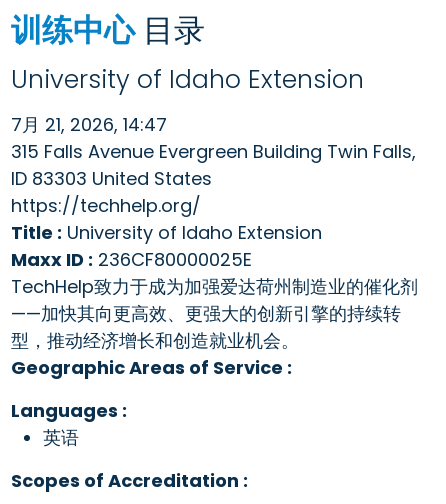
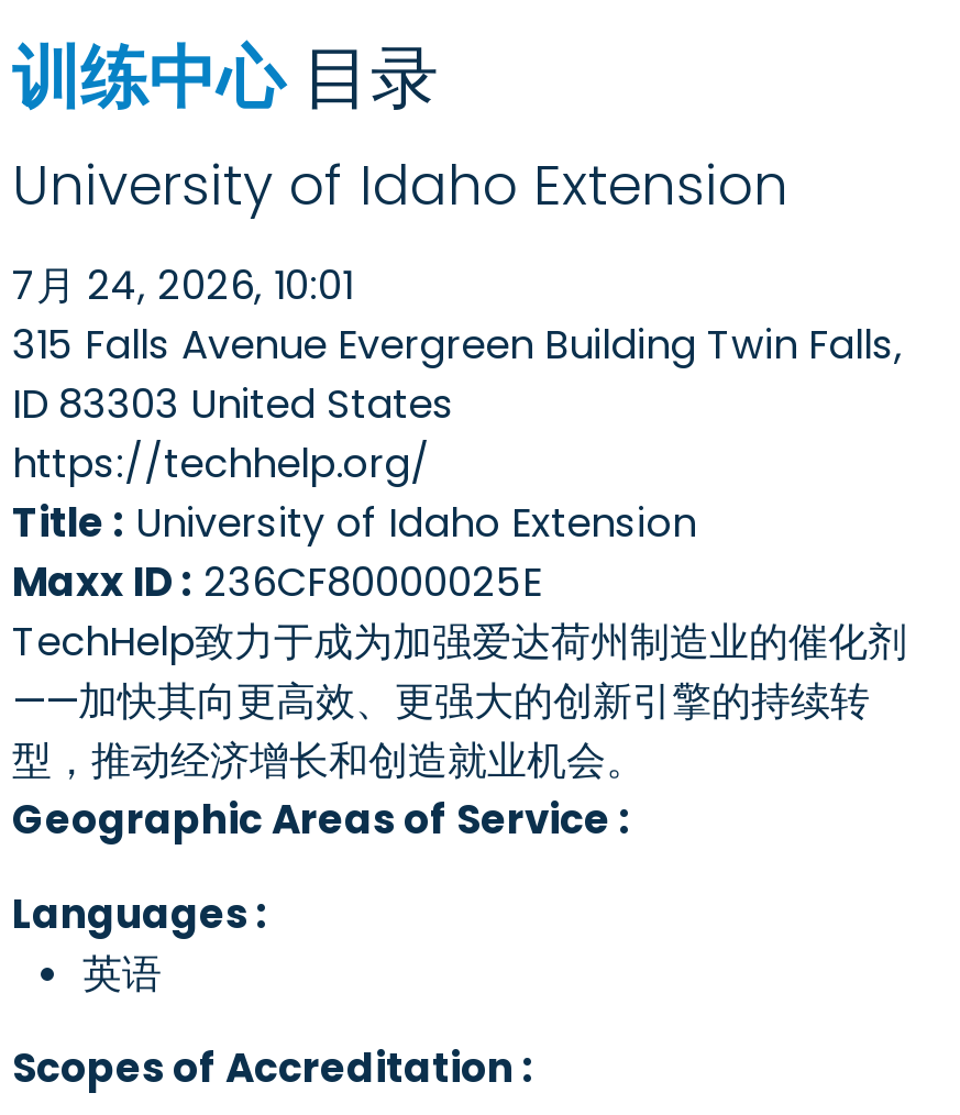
- 7月 21, 2026, 14:47
+ 7月 24, 2026, 10:01
